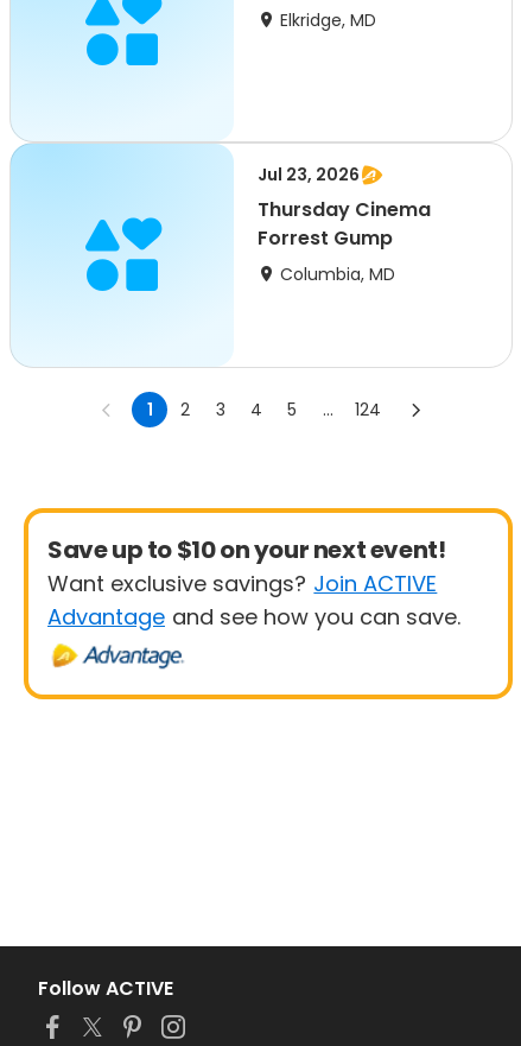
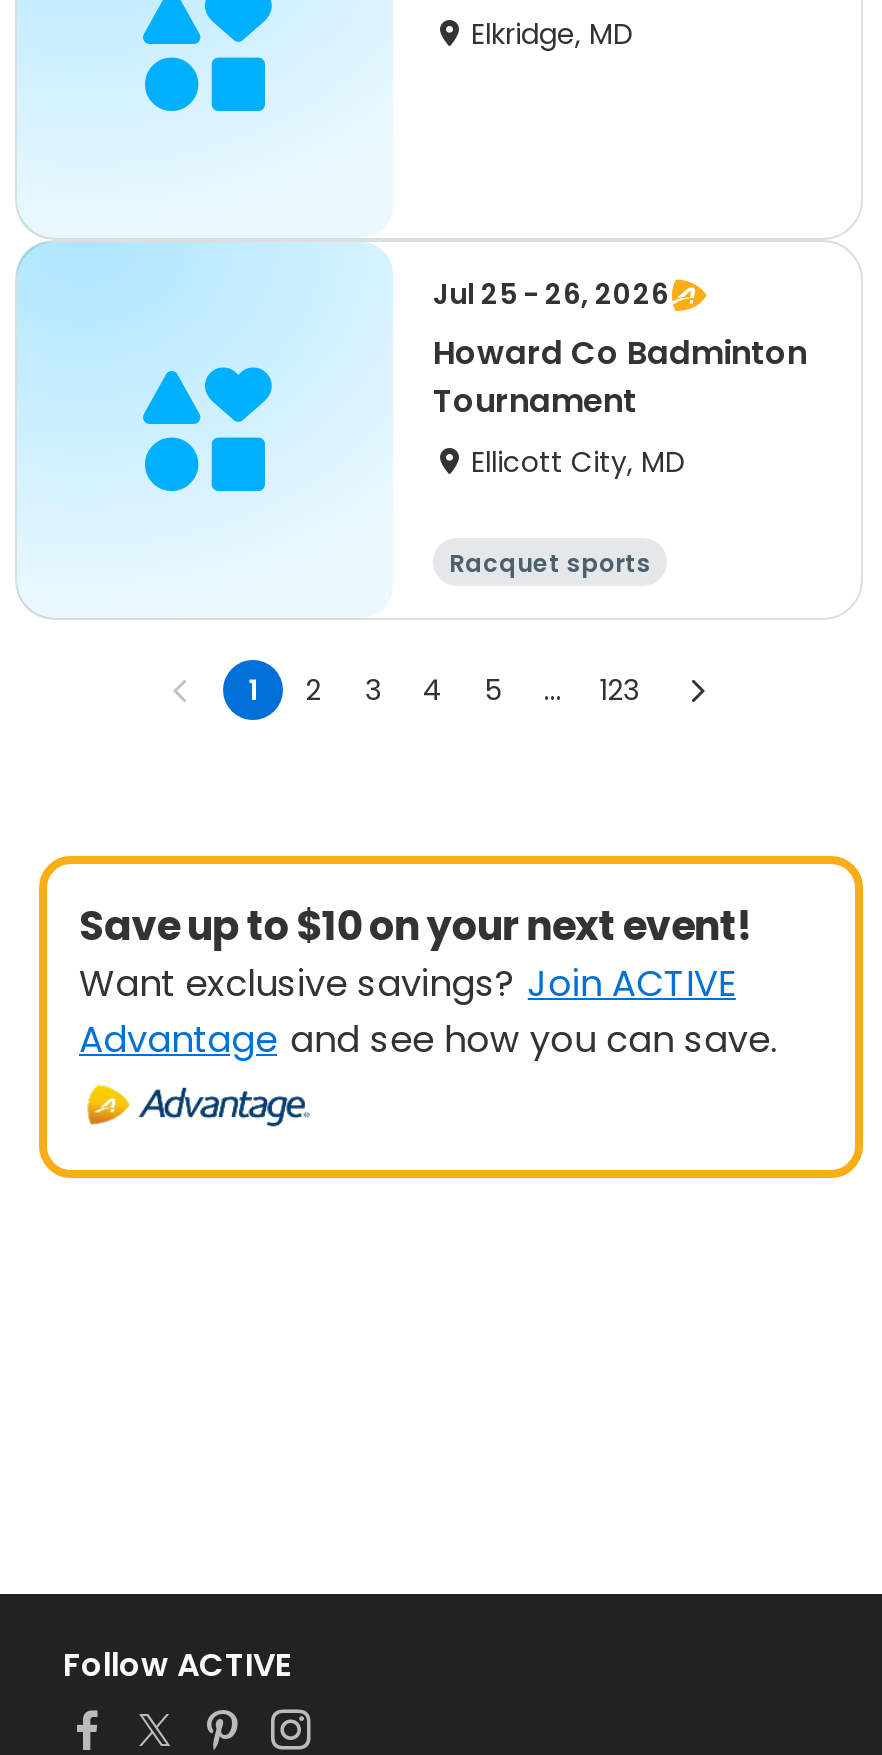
- Jul 23, 2026
- Thursday Cinema
- Forrest Gump
- Columbia, MD
+ Jul 25 - 26, 2026
+ Howard Co Badminton
+ Tournament
+ Ellicott City, MD
+ Racquet sports

- 124
+ 123
